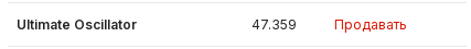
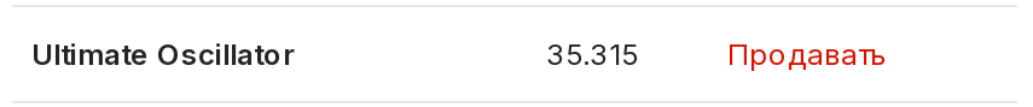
- 47.359
+ 35.315
